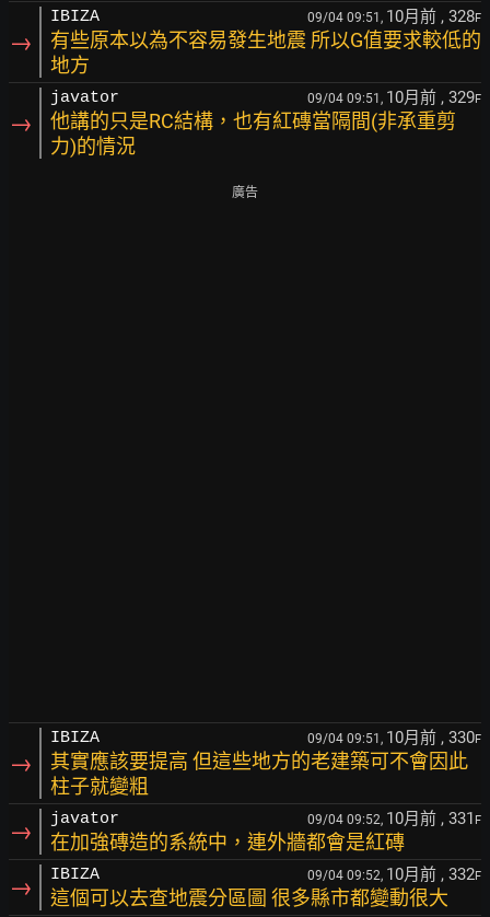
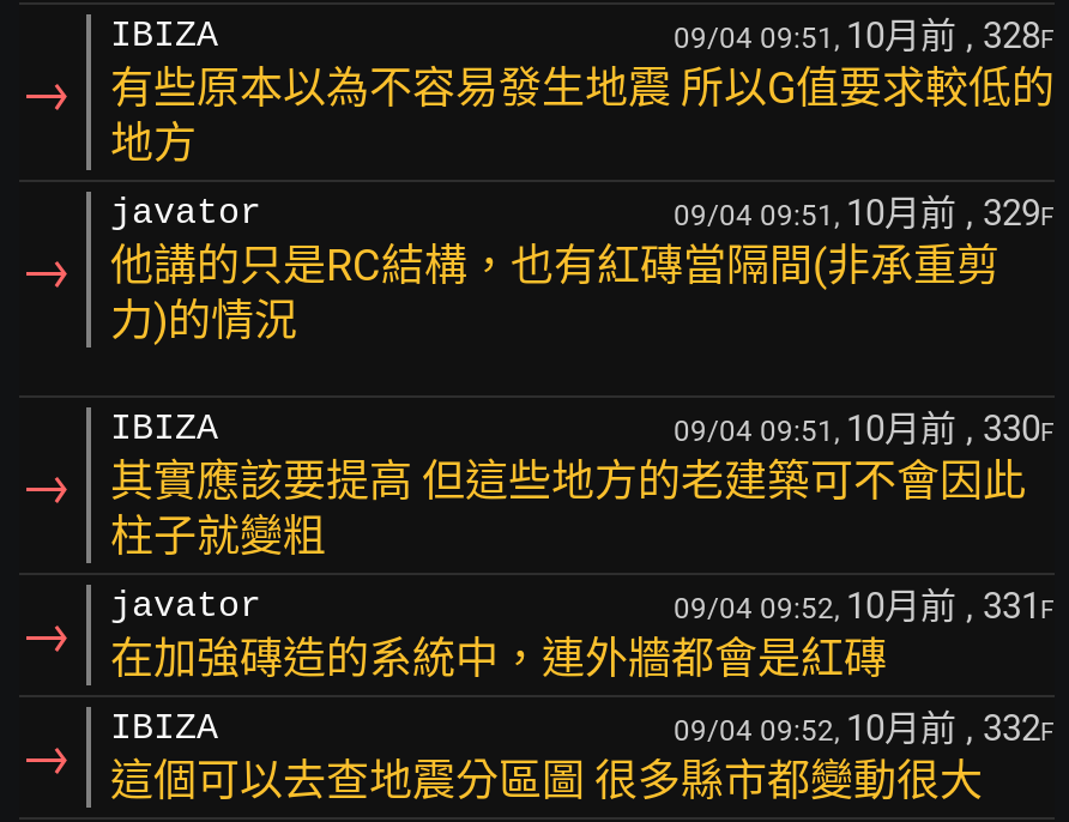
- 廣告
